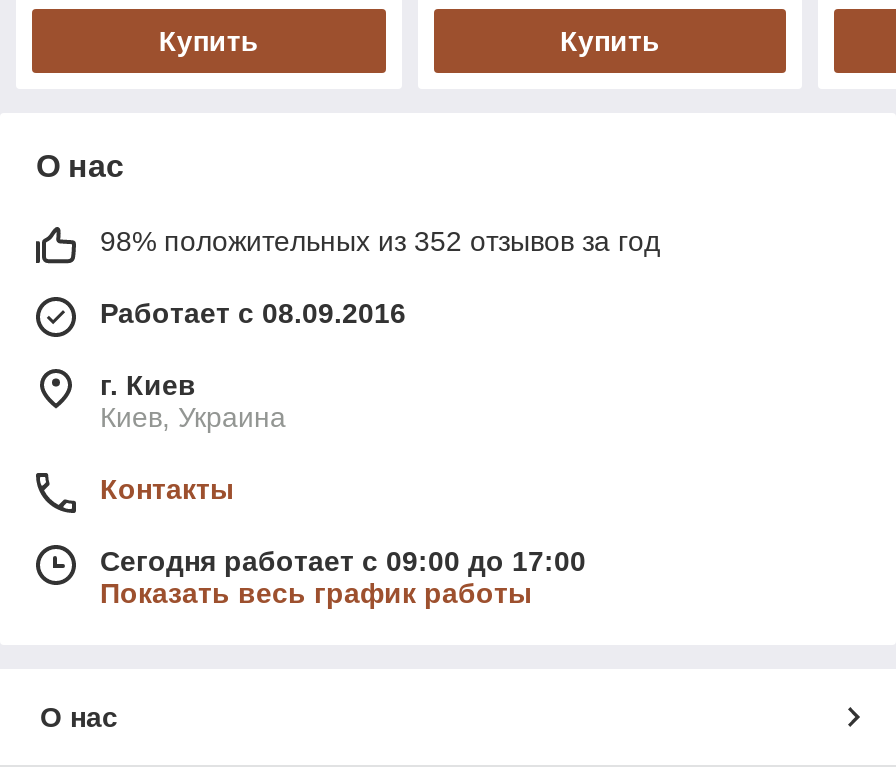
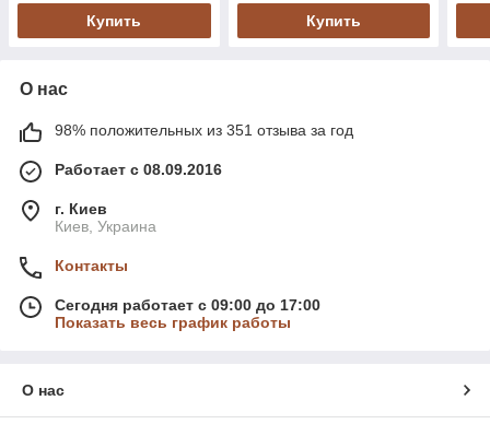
- 98% положительных из 352 отзывов за год
+ 98% положительных из 351 отзыва за год
